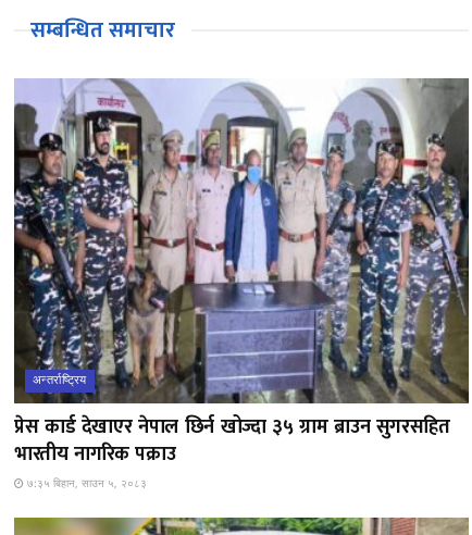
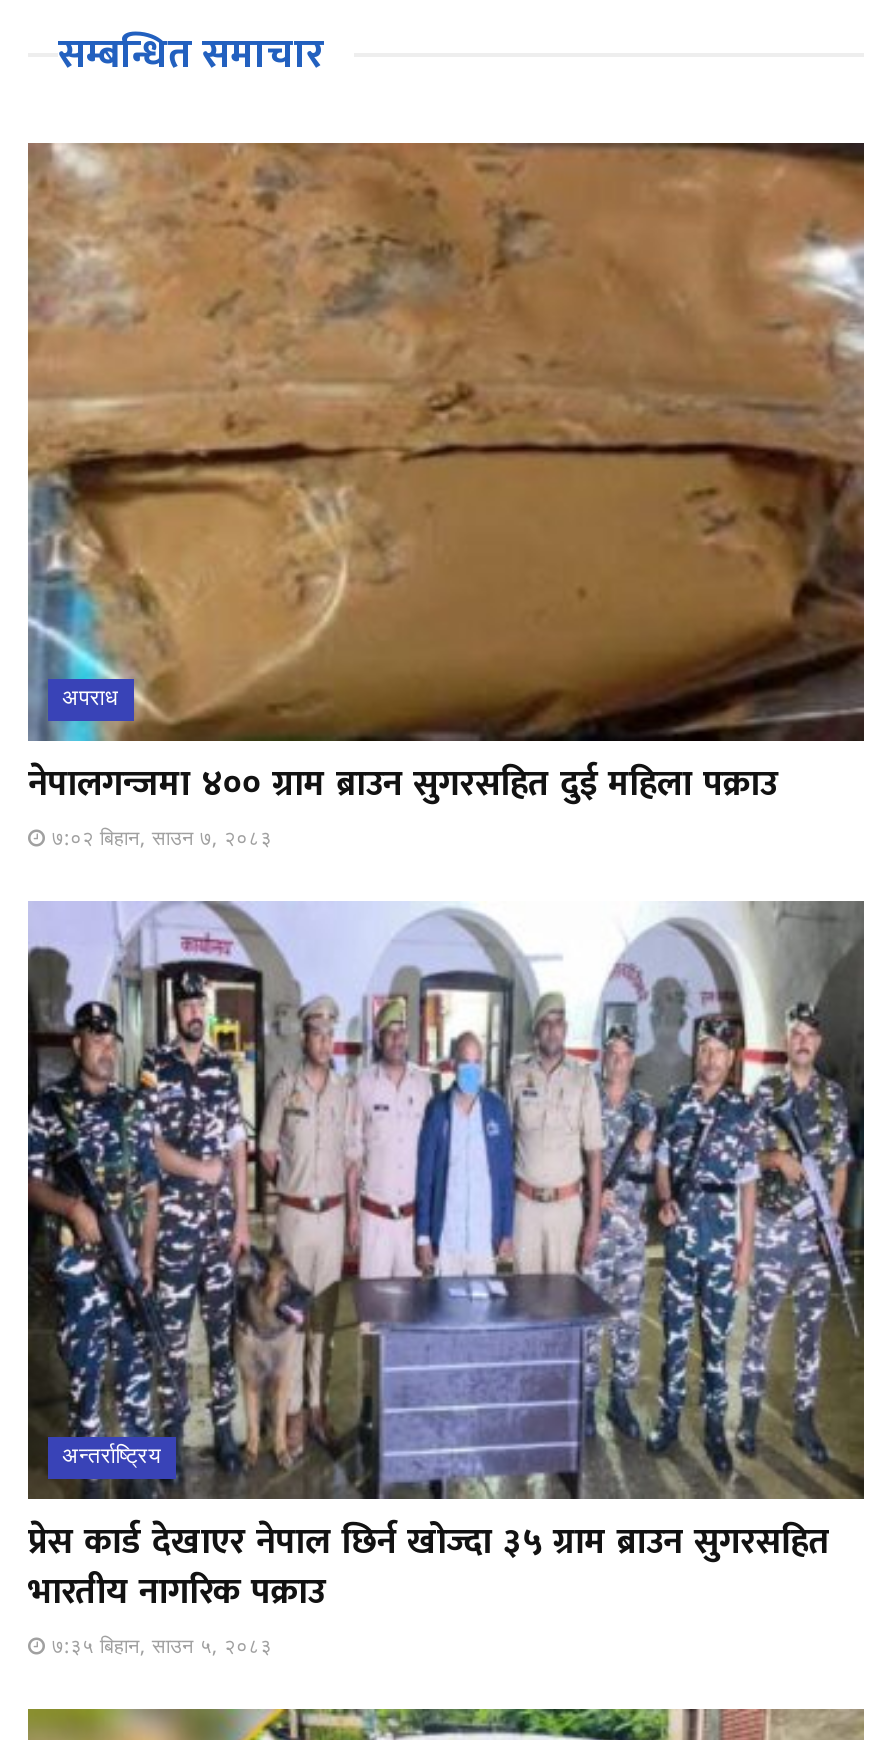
+ [image]
+ अपराध
+ नेपालगन्जमा ४०० ग्राम ब्राउन सुगरसहित दुई महिला पक्राउ
+ ७:०२ बिहान, साउन ७, २०८३
